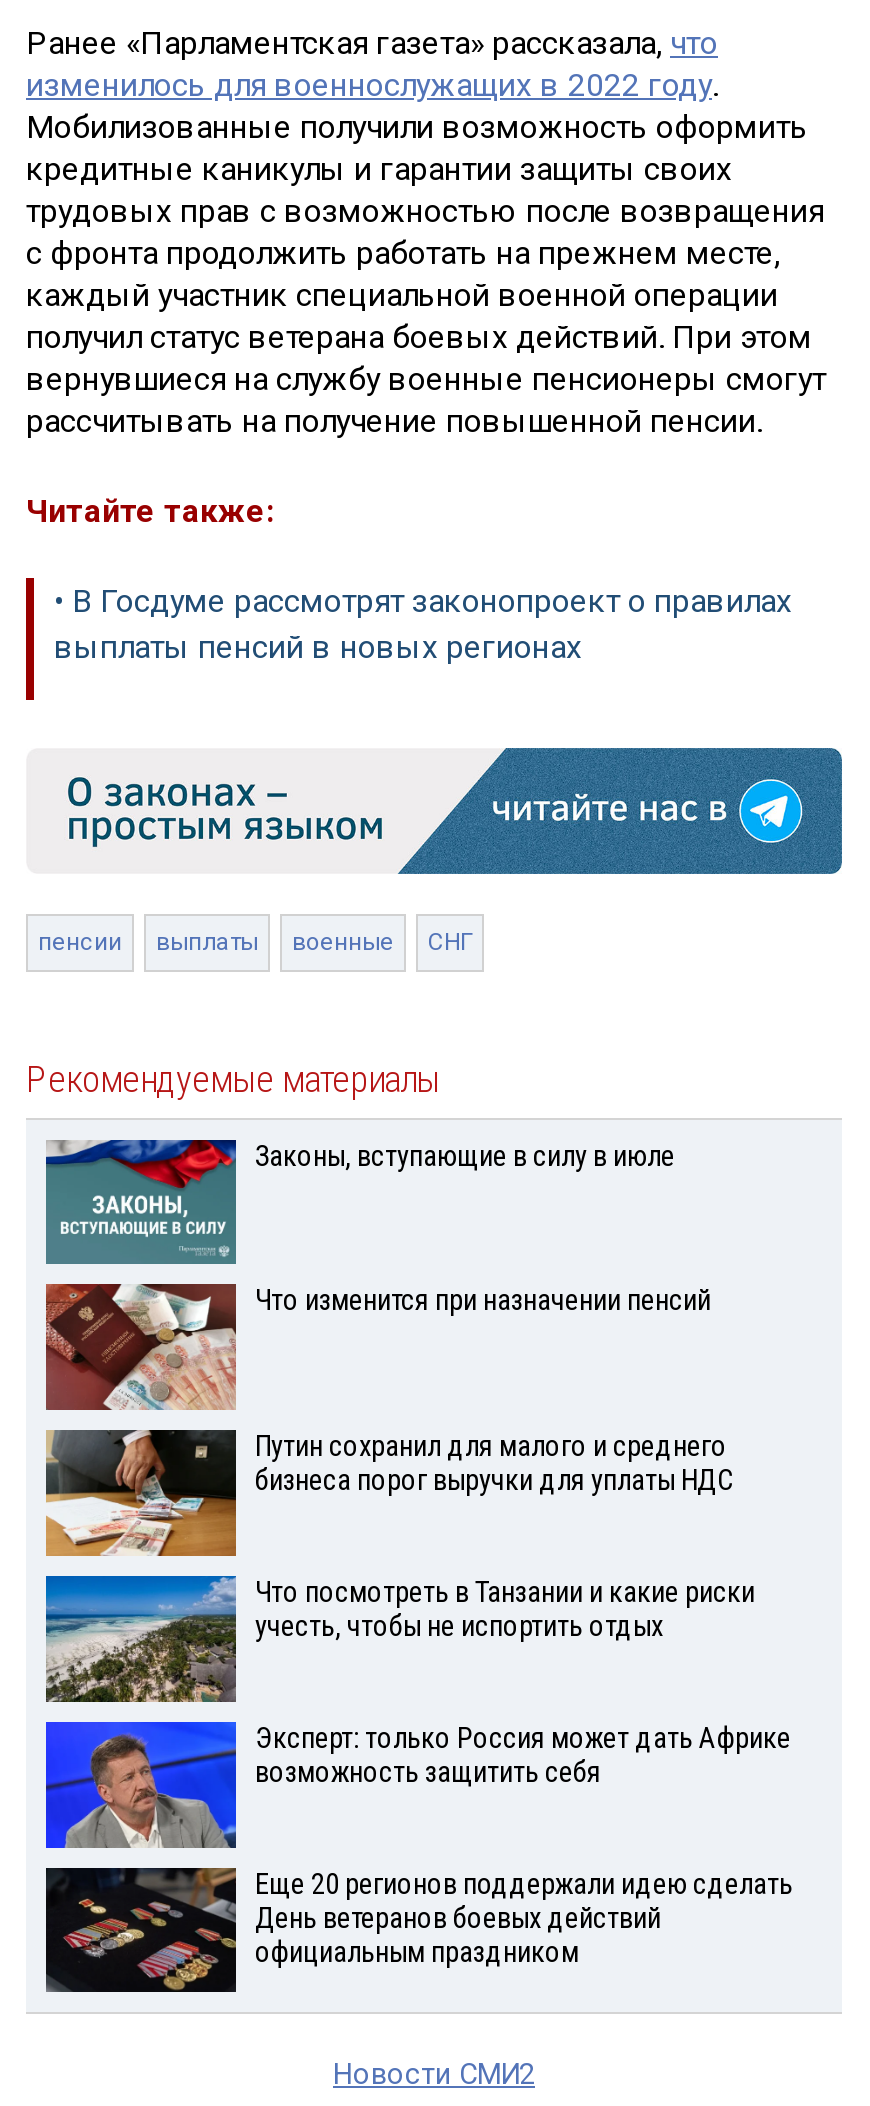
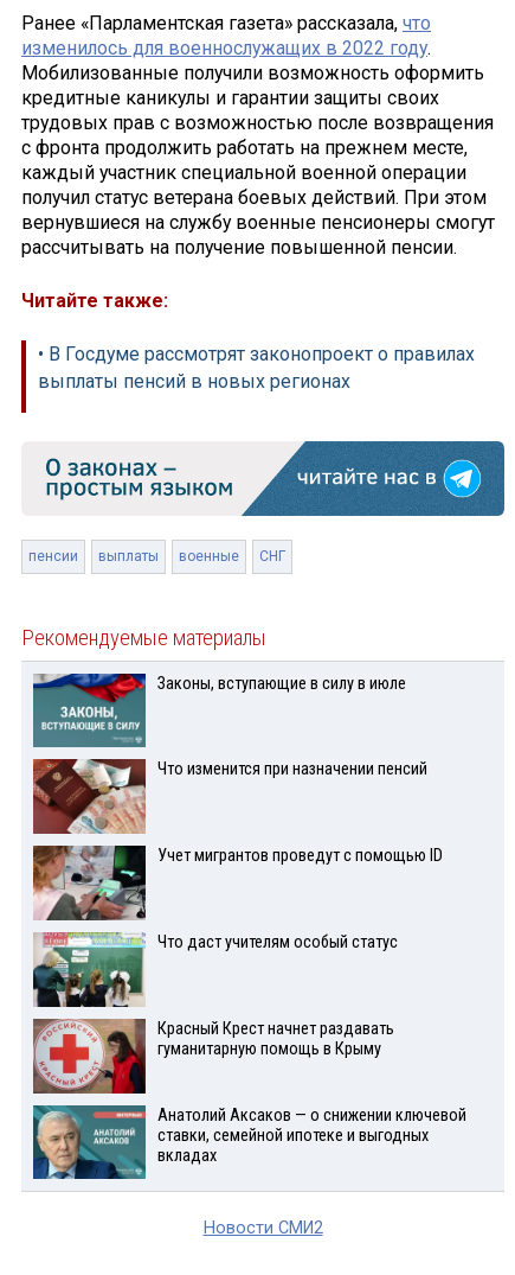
- [image]
- Путин сохранил для малого и среднего
- бизнеса порог выручки для уплаты НДС
+ [image]
+ Учет мигрантов проведут с помощью ID

- [image]
- Что посмотреть в Танзании и какие риски
- учесть, чтобы не испортить отдых
+ [image]
+ Что даст учителям особый статус

- [image]
- Эксперт: только Россия может дать Африке
- возможность защитить себя
+ [image]
+ Красный Крест начнет раздавать
+ гуманитарную помощь в Крыму

- [image]
- Еще 20 регионов поддержали идею сделать
- День ветеранов боевых действий
- официальным праздником
+ [image]
+ Анатолий Аксаков — о снижении ключевой
+ ставки, семейной ипотеке и выгодных
+ вкладах
